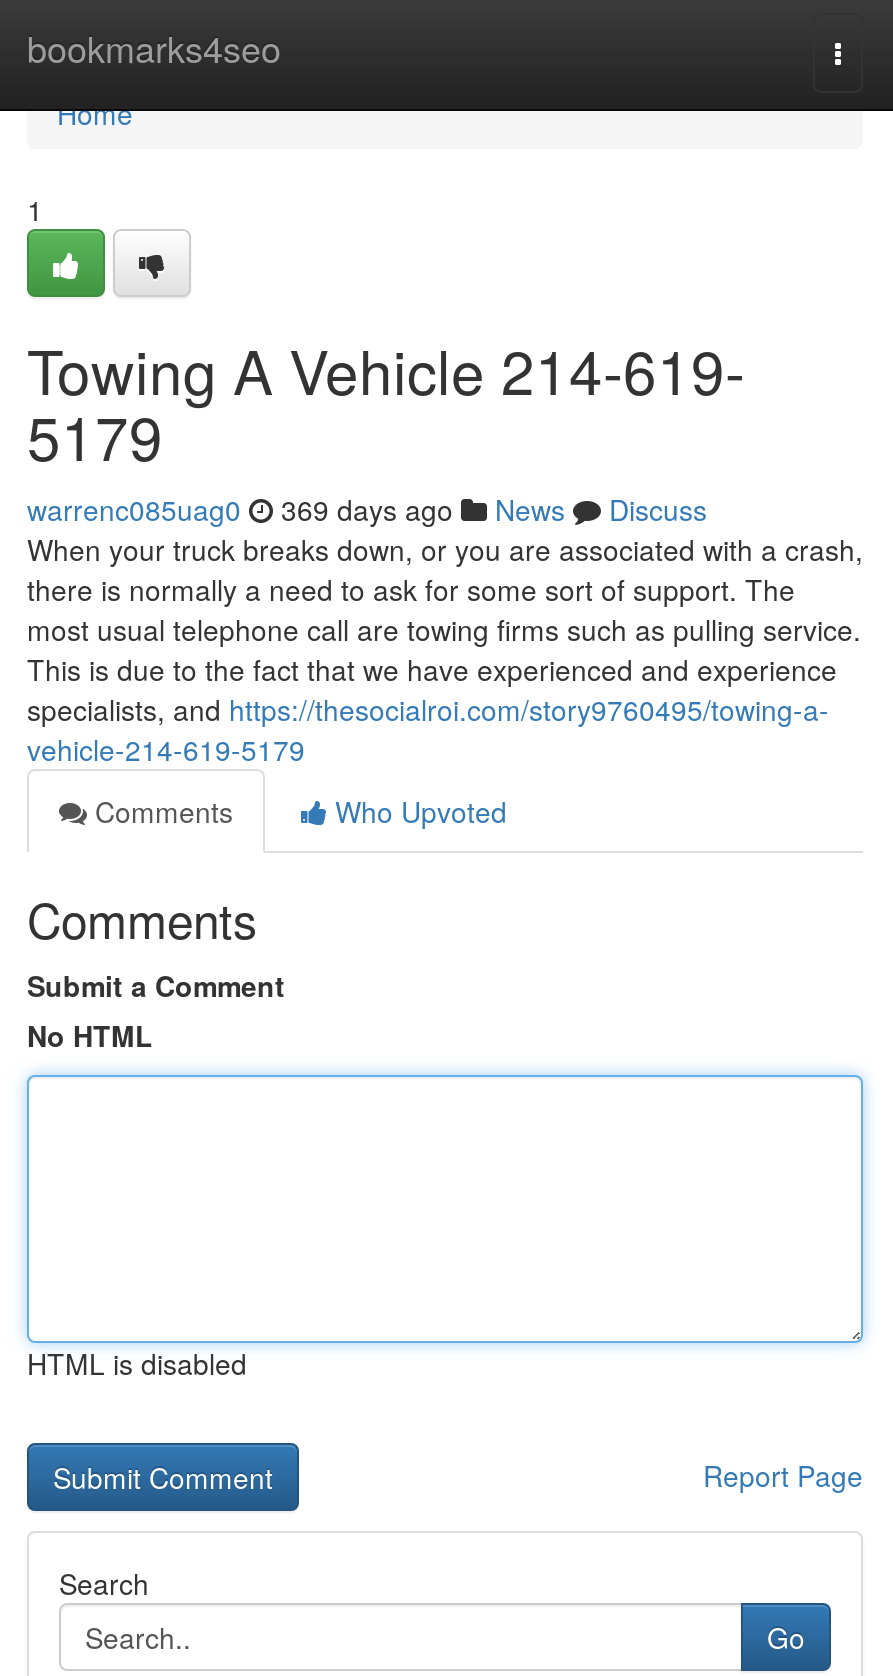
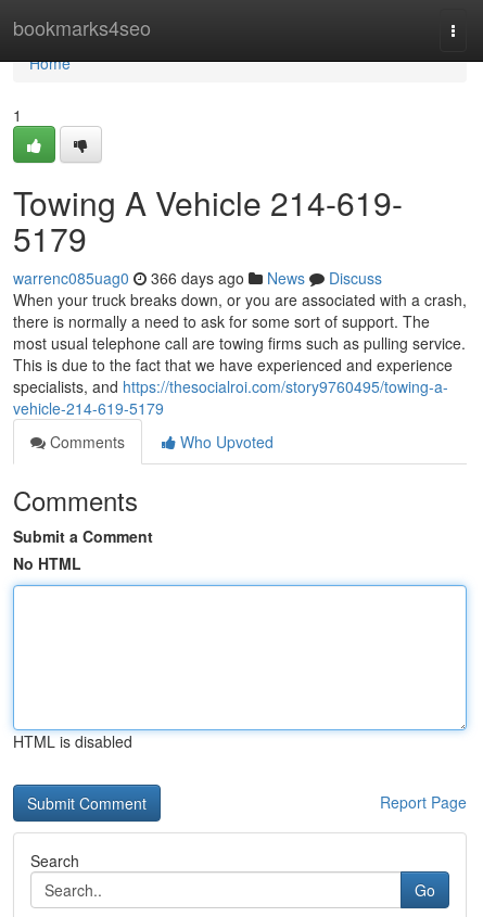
- warrenc085uag0 369 days ago News Discuss
+ warrenc085uag0 366 days ago News Discuss
